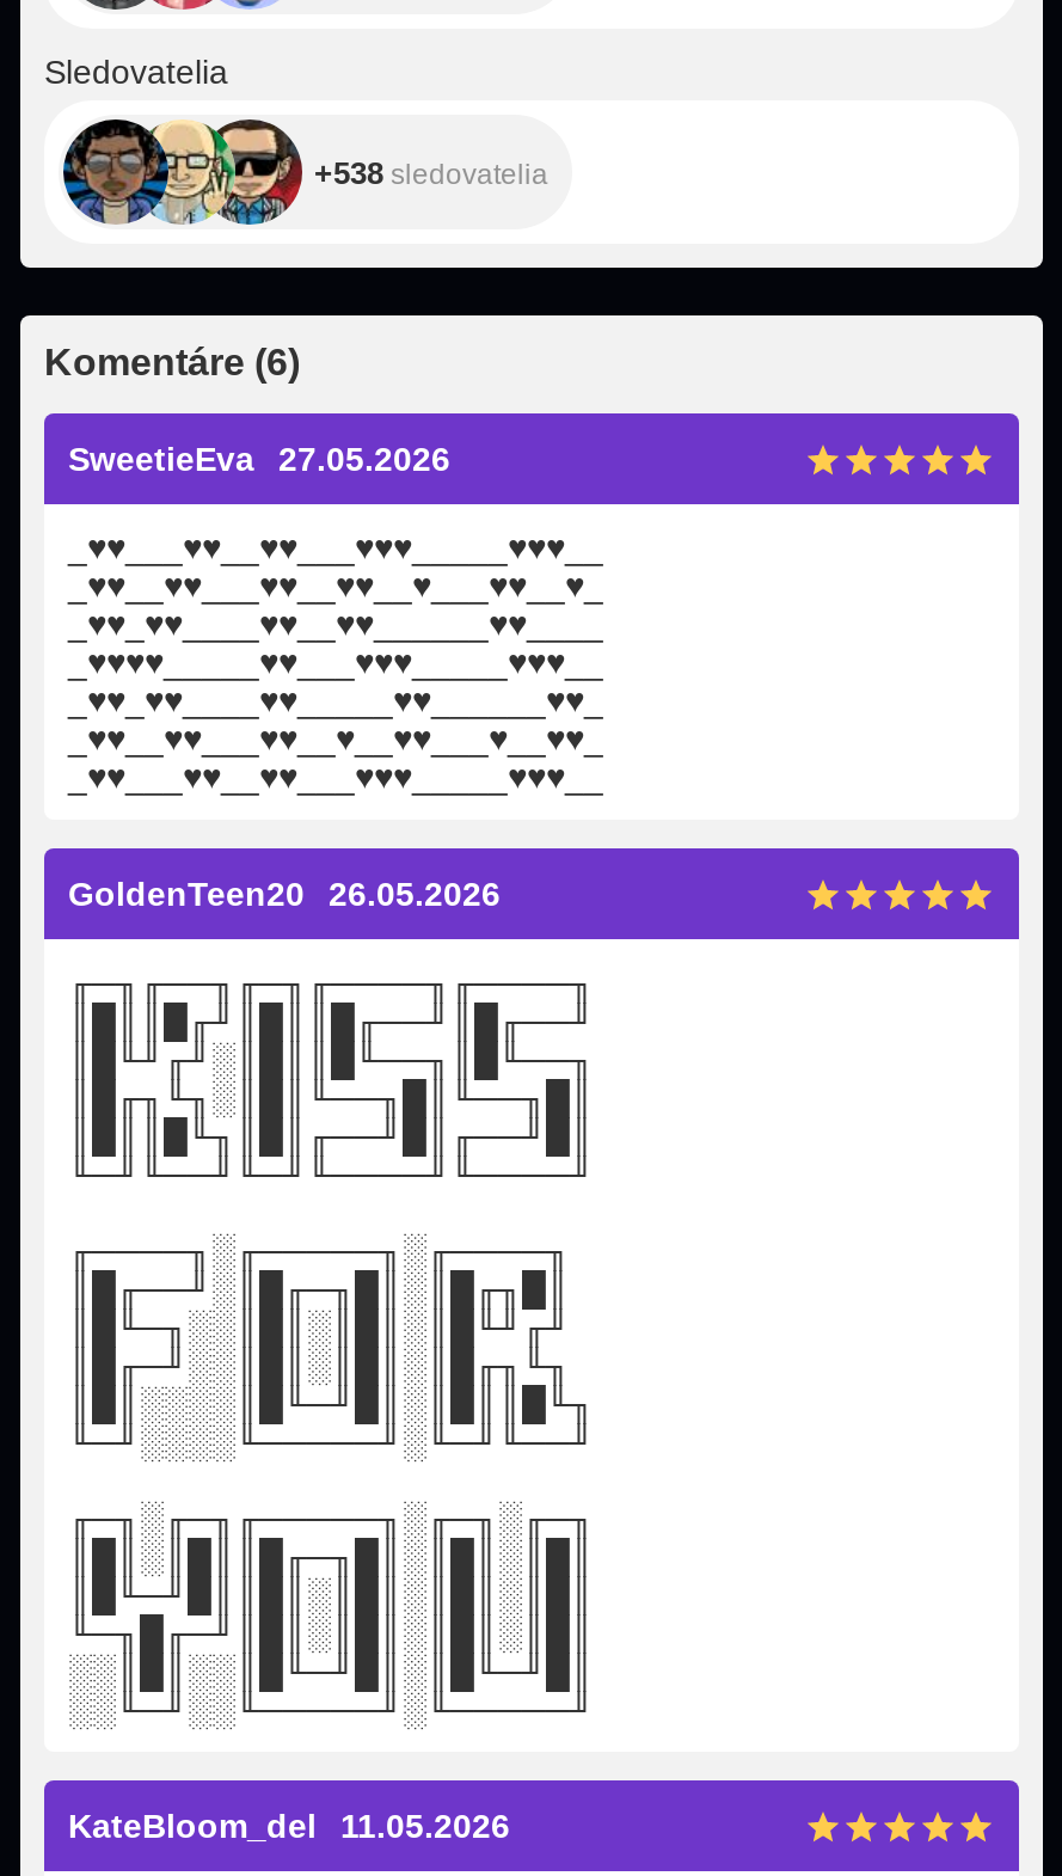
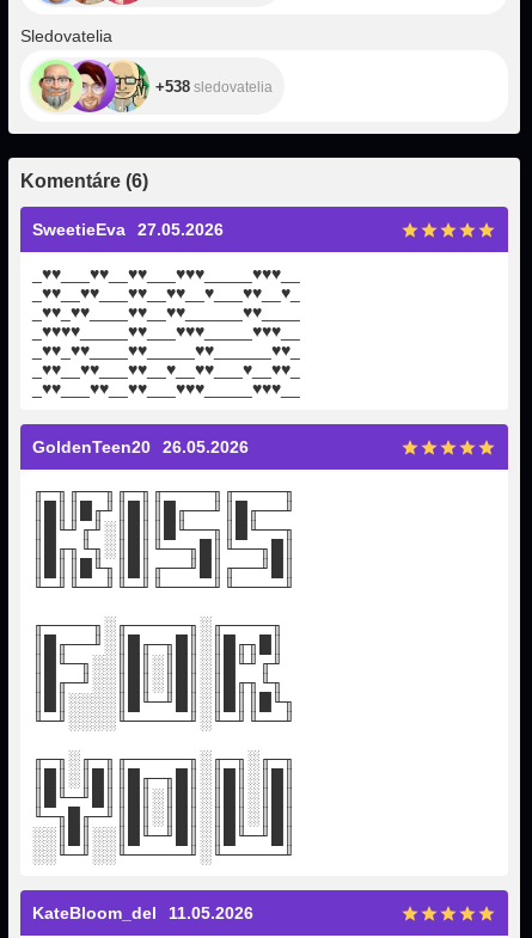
- [image]
+ [image]
